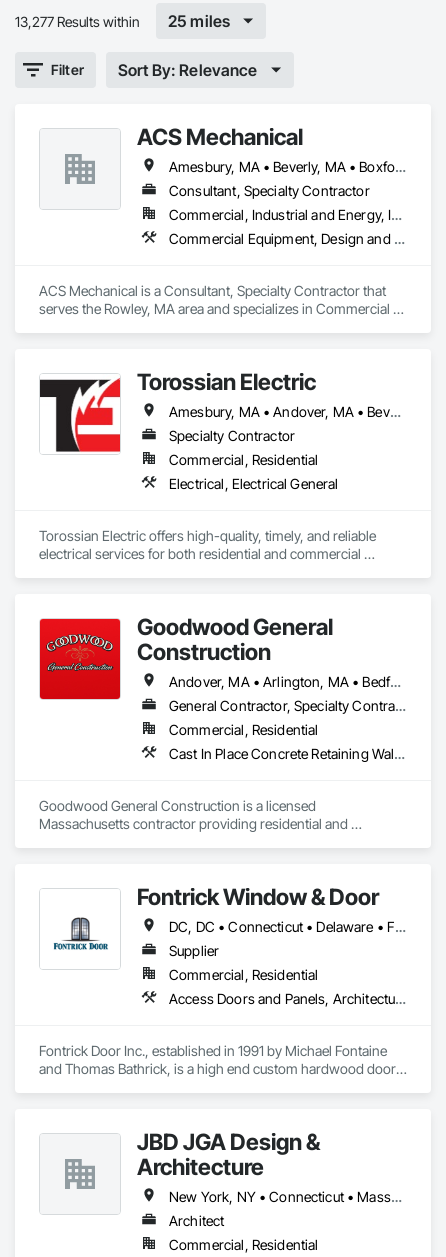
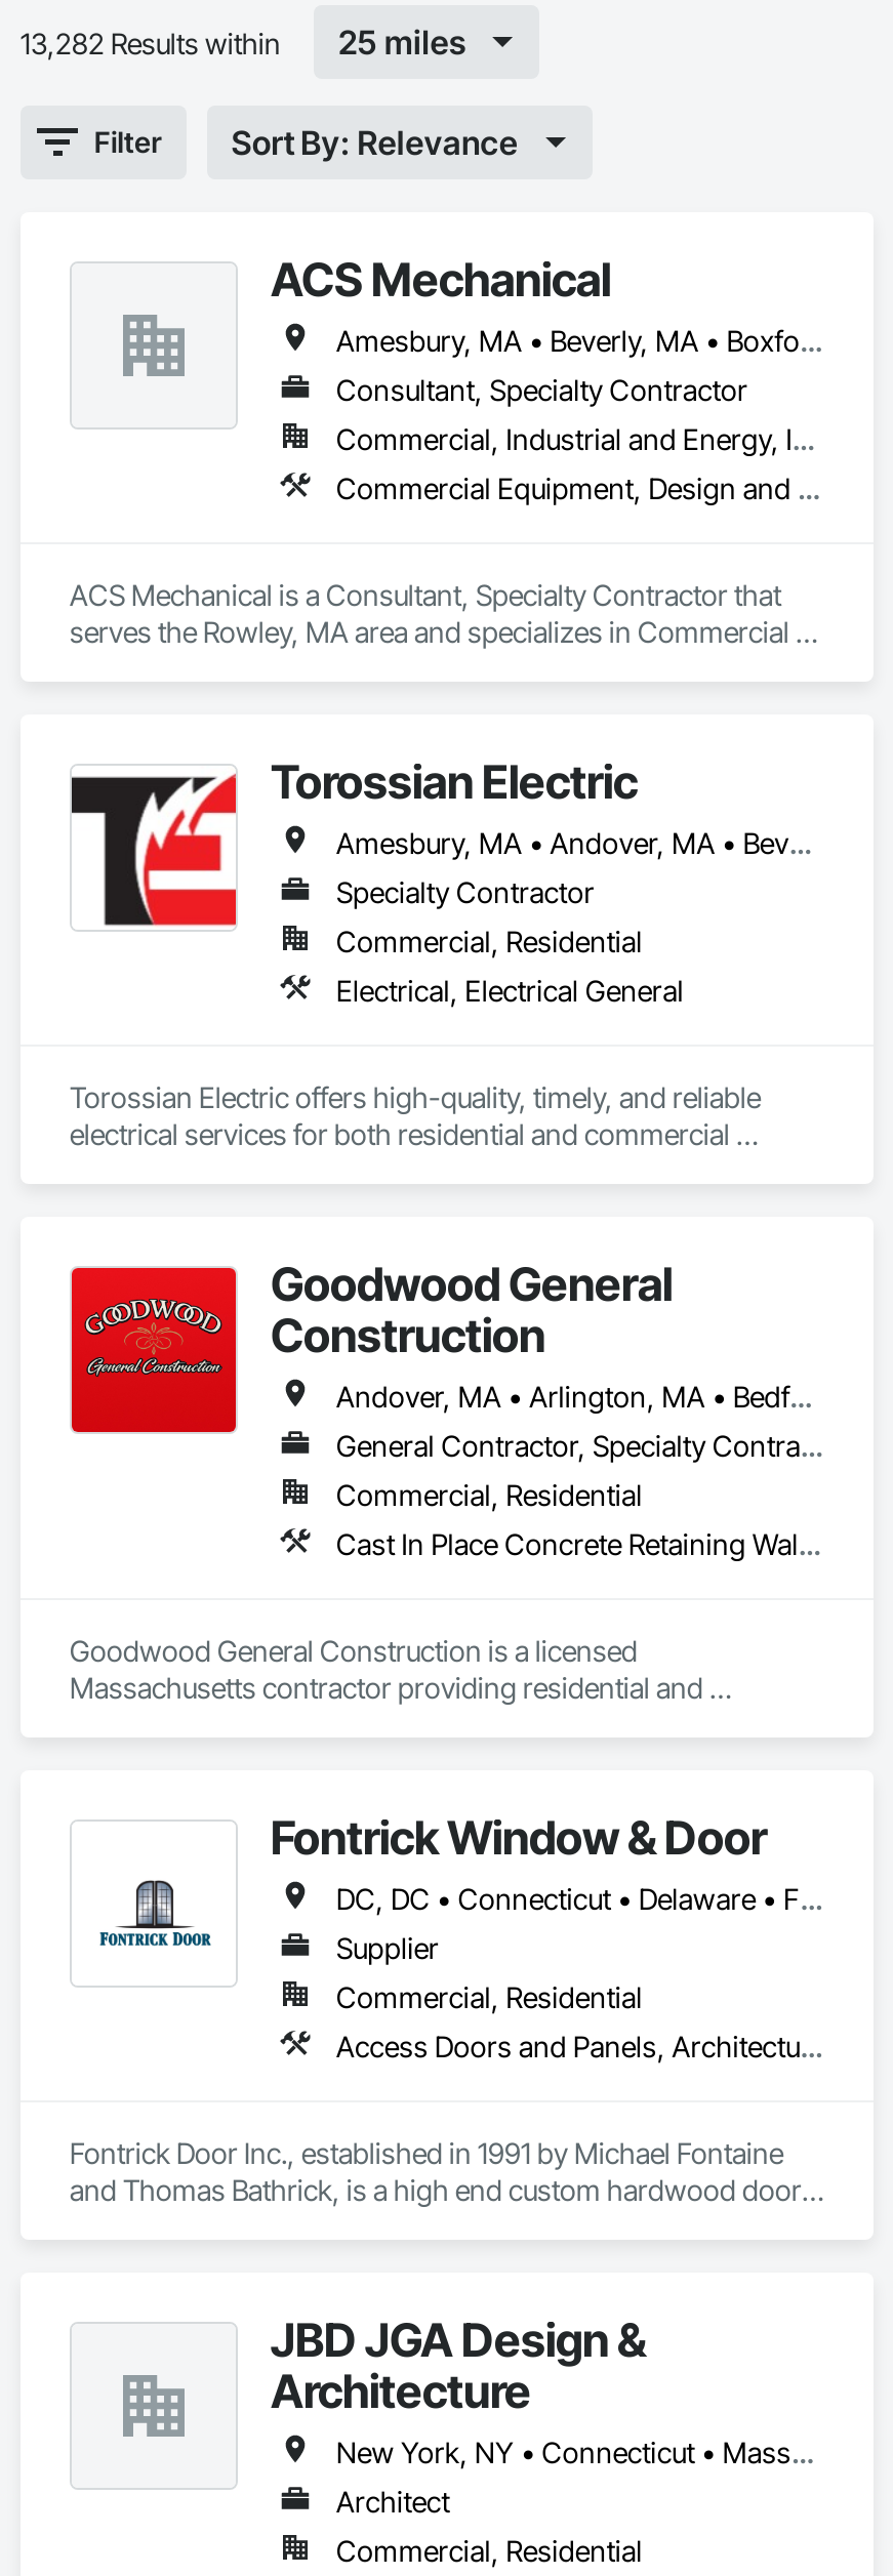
- 13,277 Results within
+ 13,282 Results within
